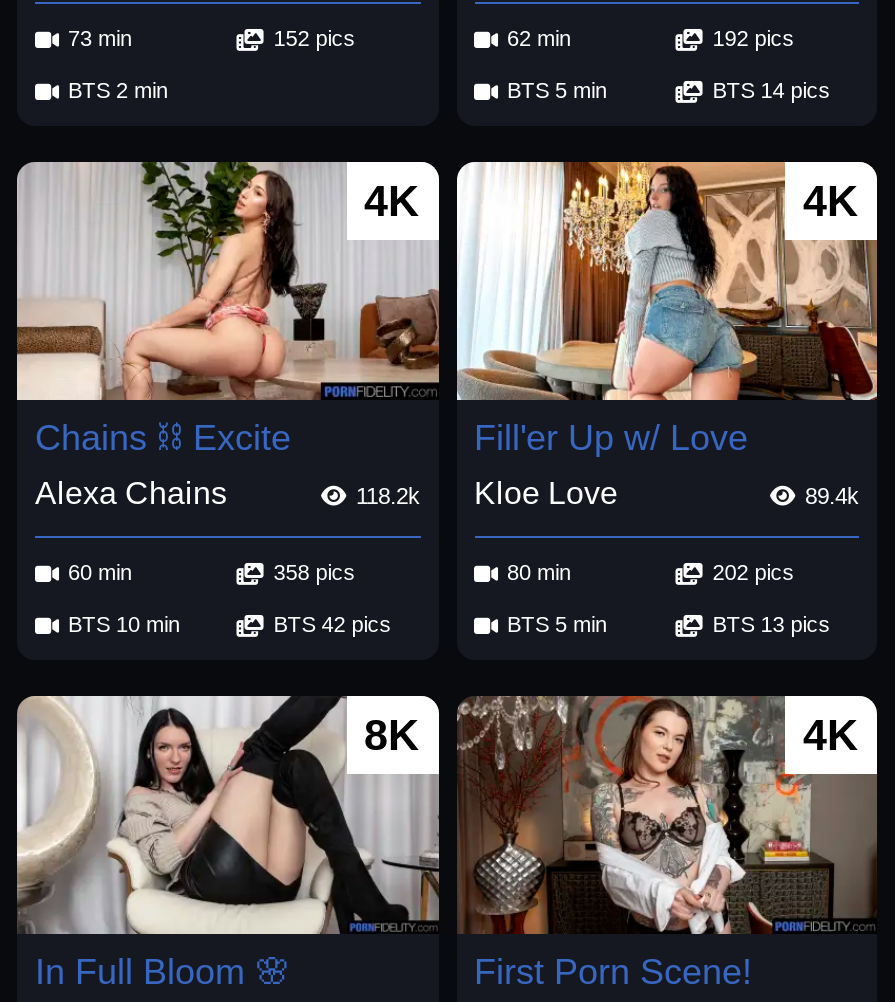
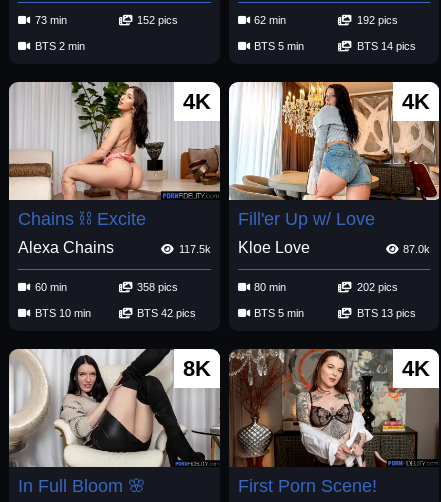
- 118.2k
+ 117.5k

- 89.4k
+ 87.0k
